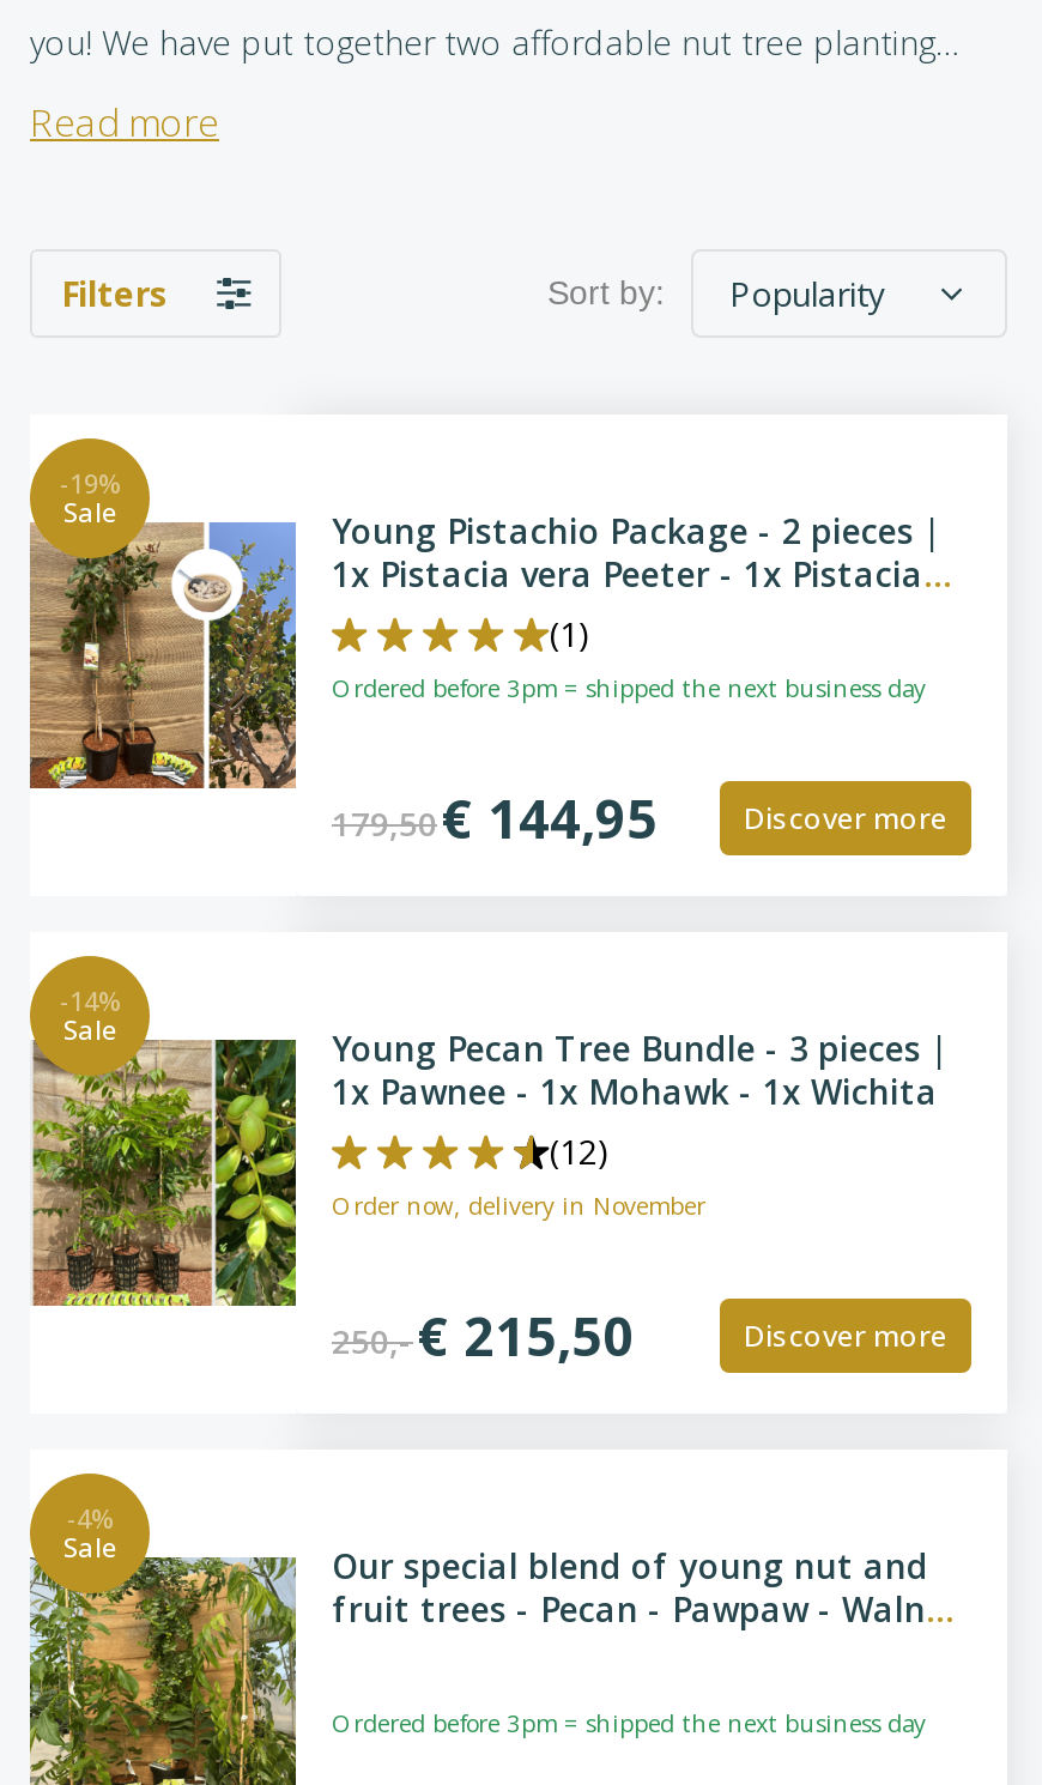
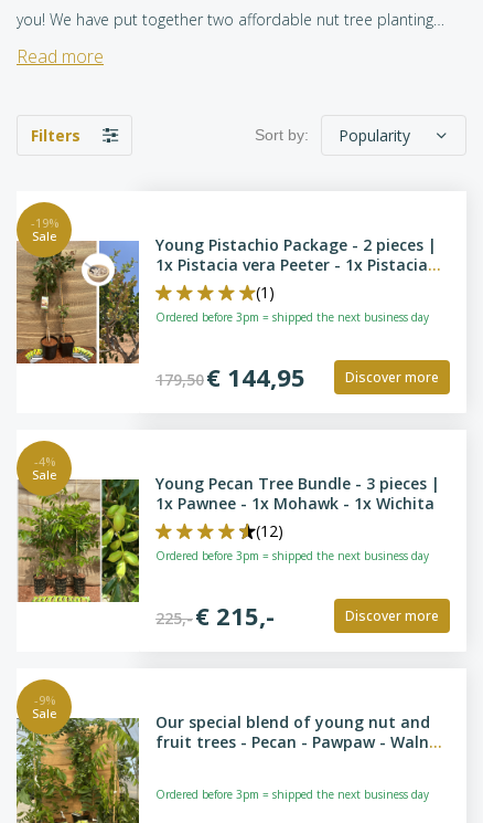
- -14%
+ -4%

- Order now, delivery in November
+ Ordered before 3pm = shipped the next business day

- € 215,50
+ € 215,-

- 250,-
+ 225,-

- -4%
+ -9%
